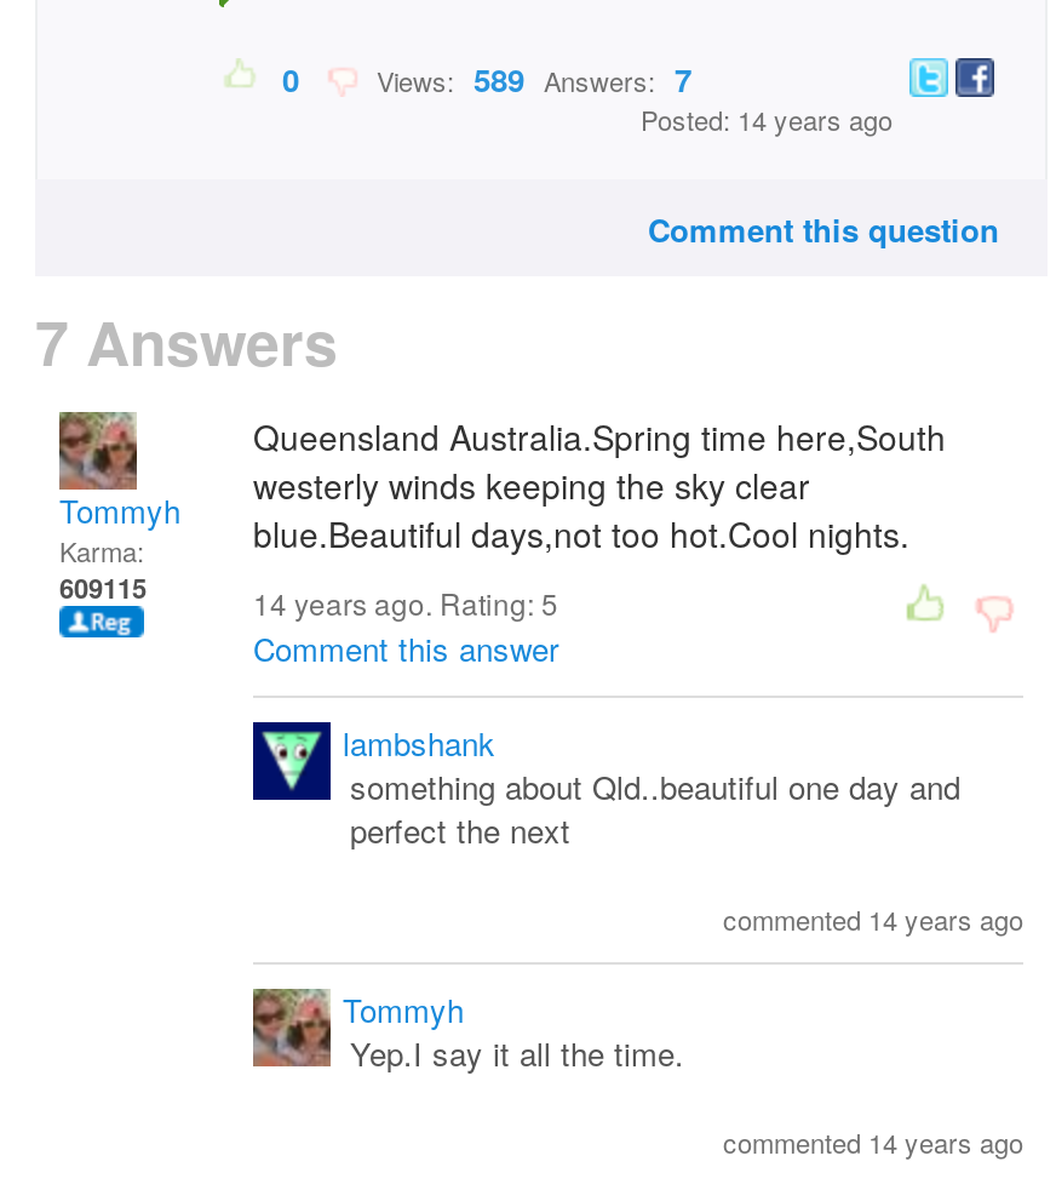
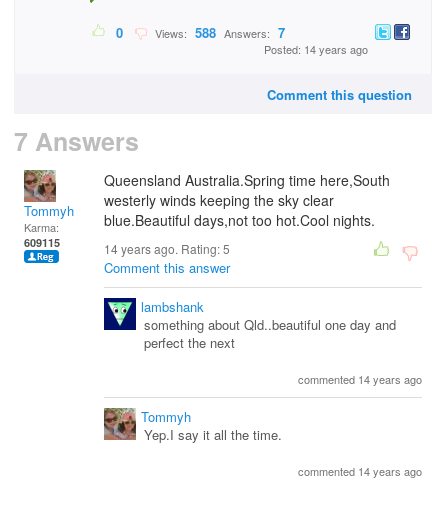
- Views: 589 Answers: 7
+ Views: 588 Answers: 7
